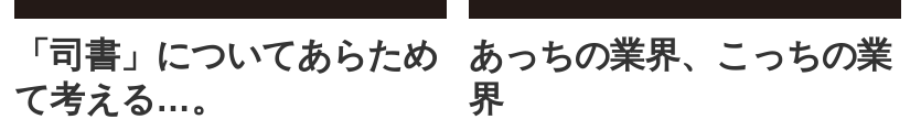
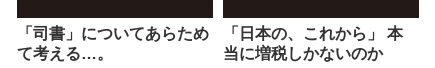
- あっちの業界、こっちの業
- 界
+ 「日本の、これから」 本
+ 当に増税しかないのか
